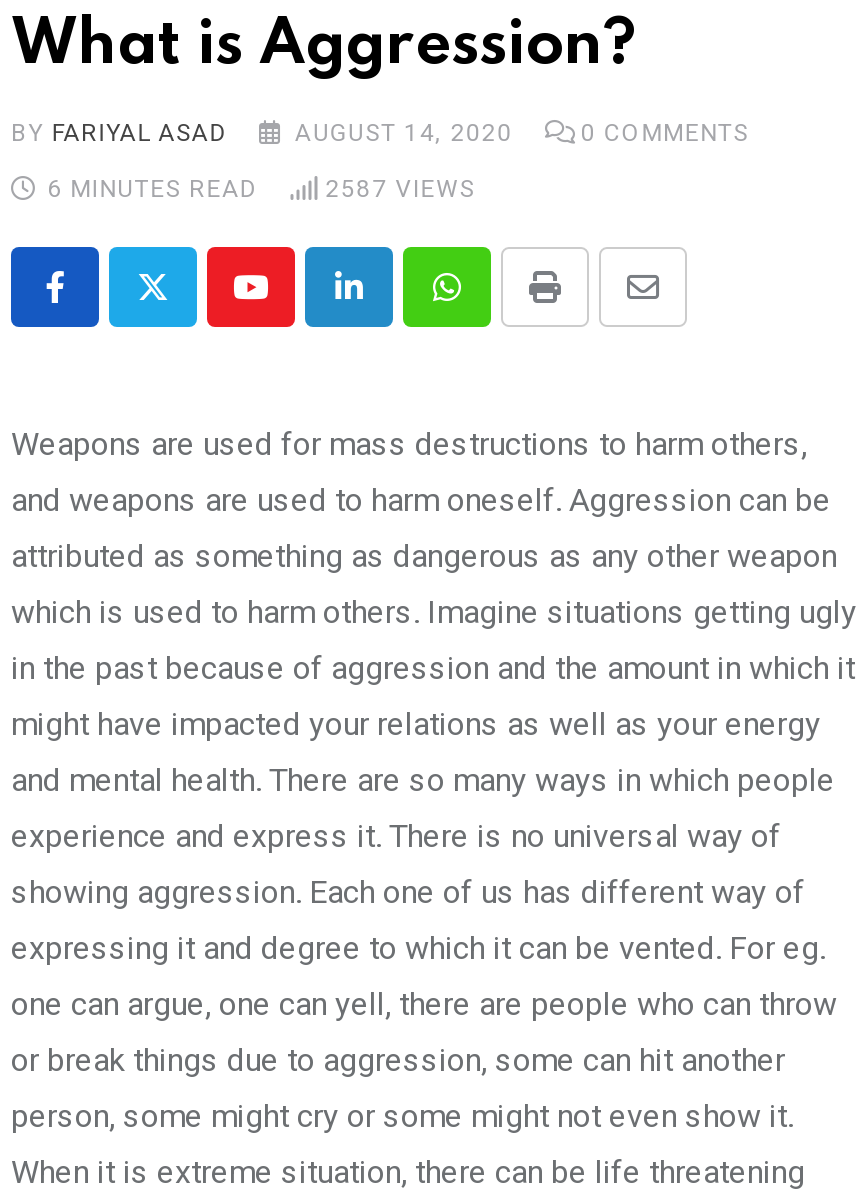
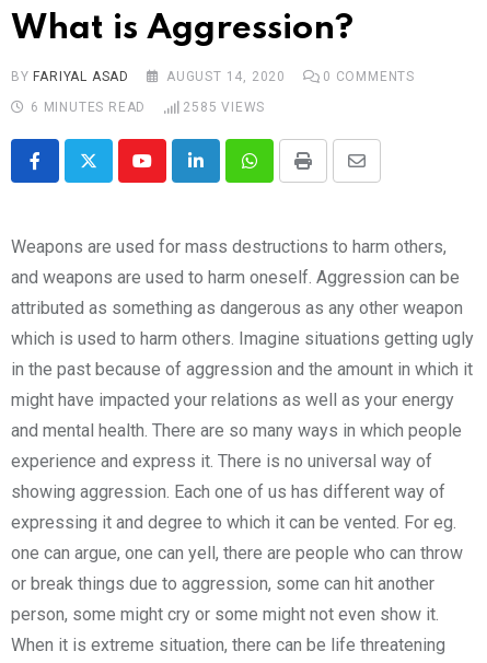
- 2587 VIEWS
+ 2585 VIEWS
